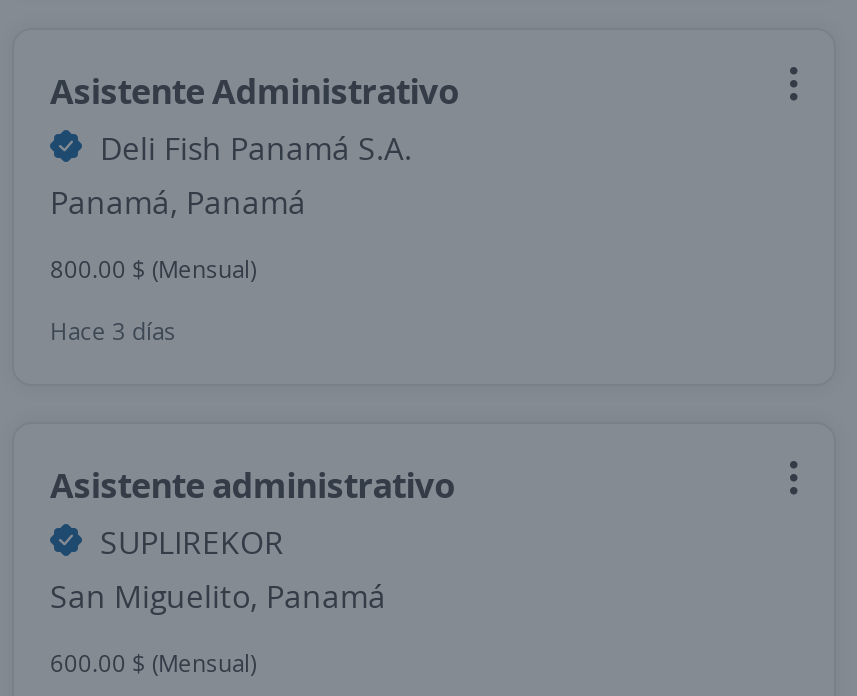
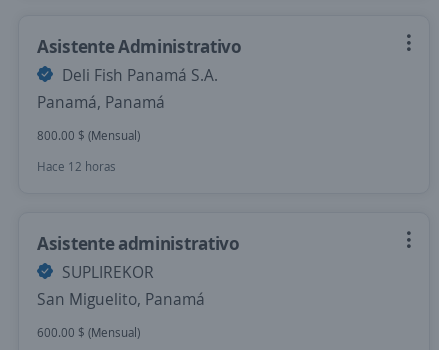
- Hace 3 días
+ Hace 12 horas
